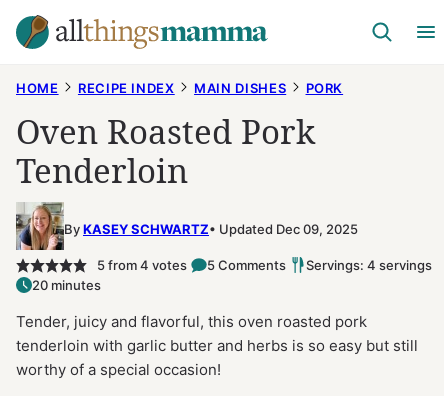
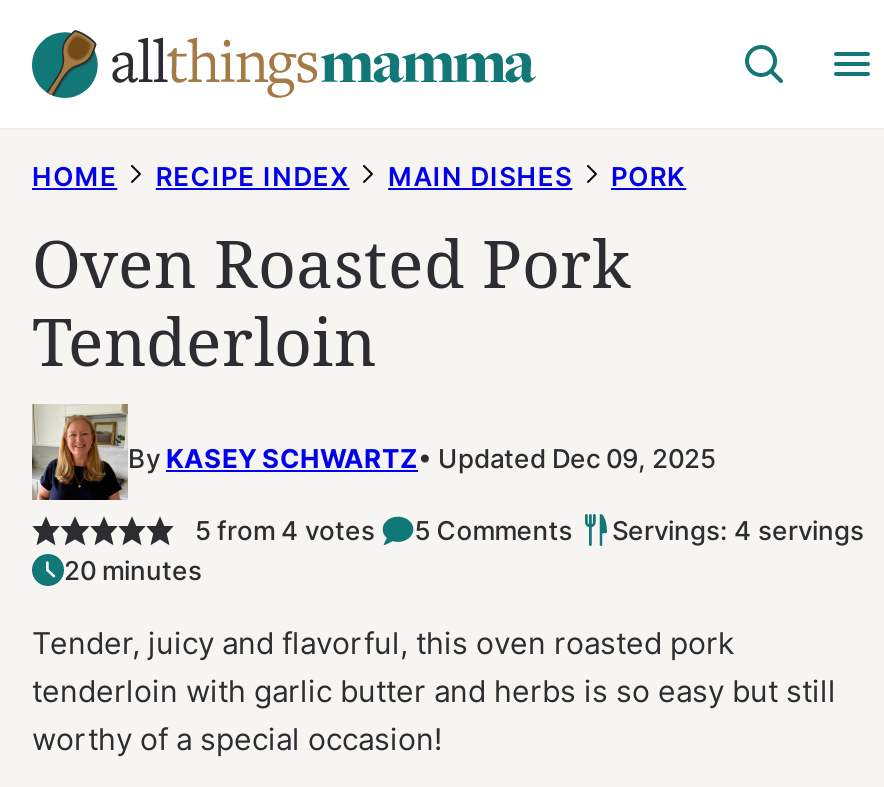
- [image]
+ [image]
